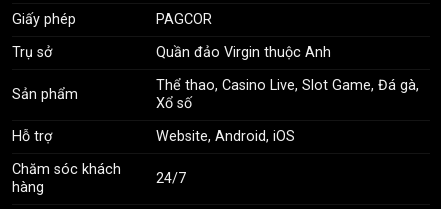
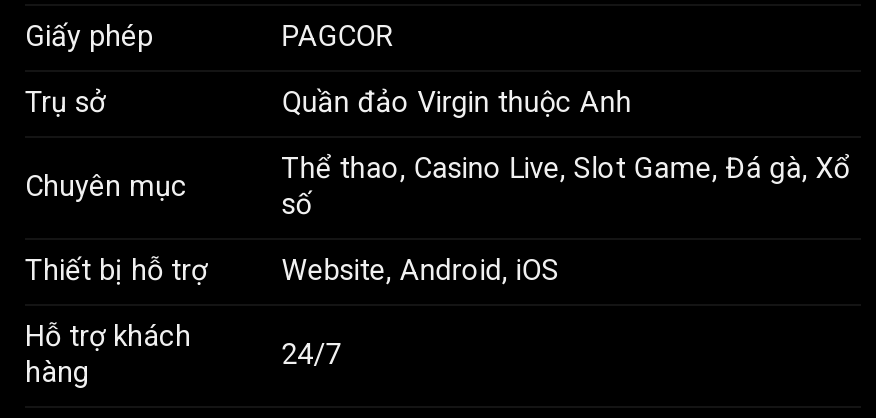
- Sản phẩm
+ Chuyên mục

- Hỗ trợ
+ Thiết bị hỗ trợ

- Chăm sóc khách
+ Hỗ trợ khách
